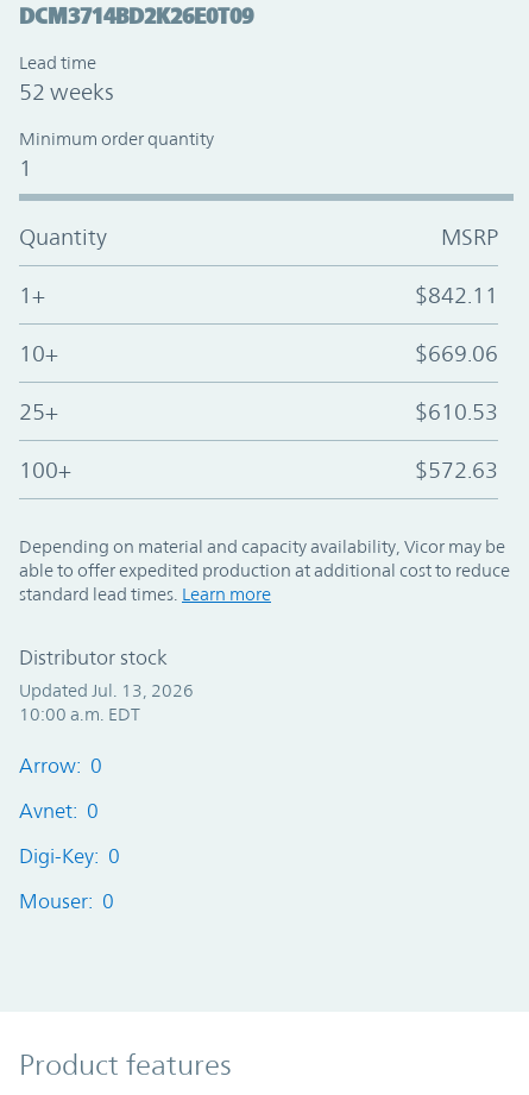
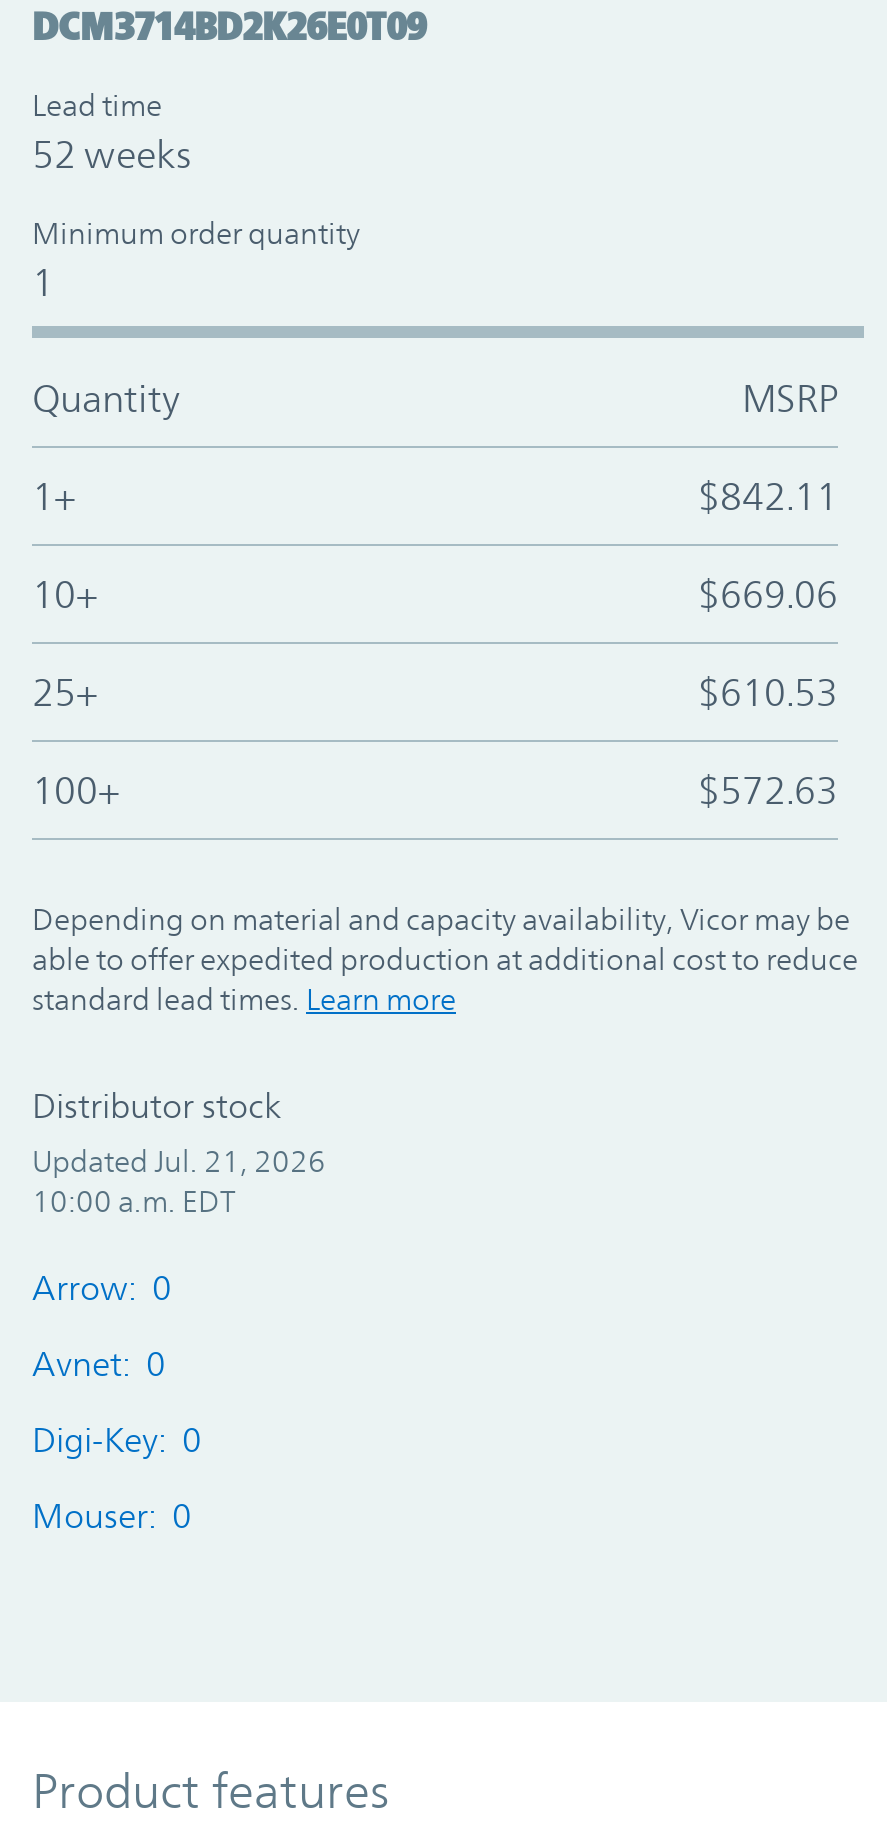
- Updated Jul. 13, 2026
+ Updated Jul. 21, 2026
